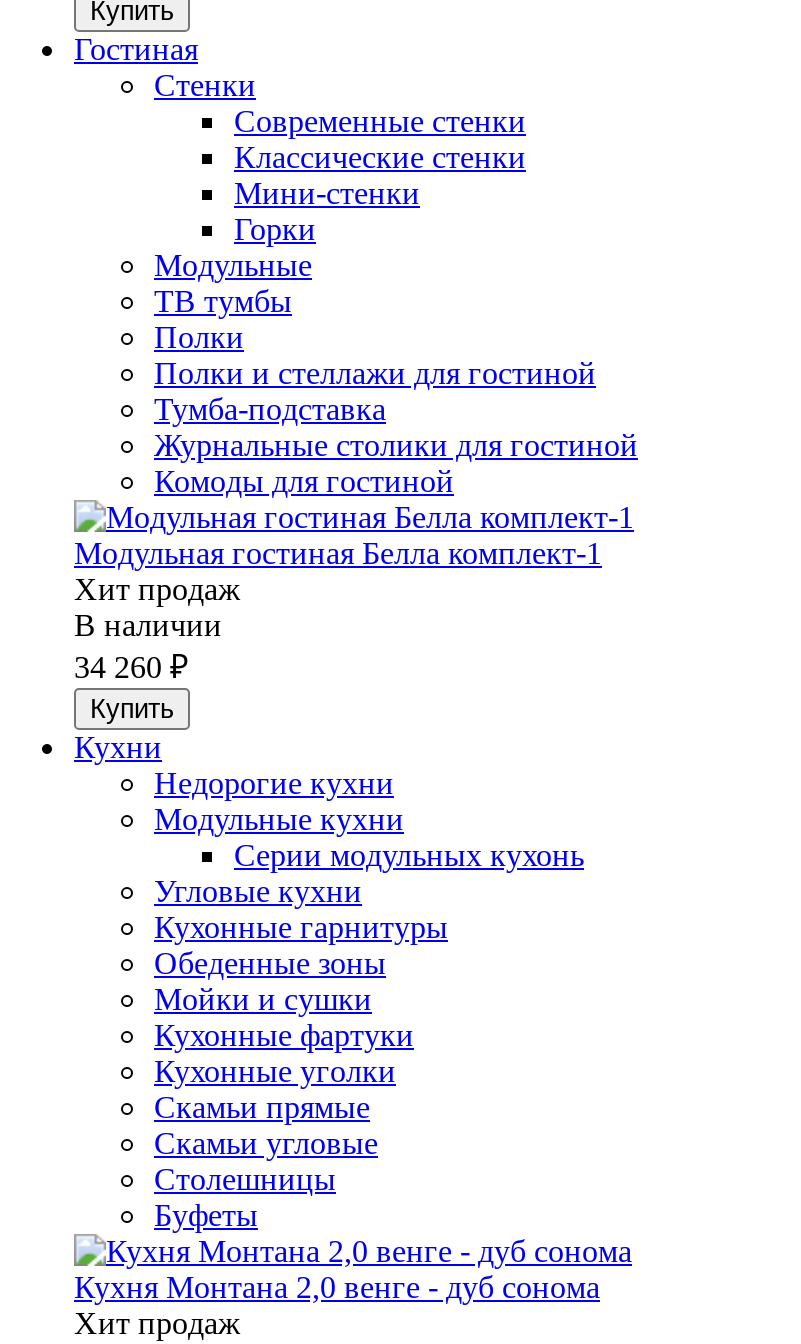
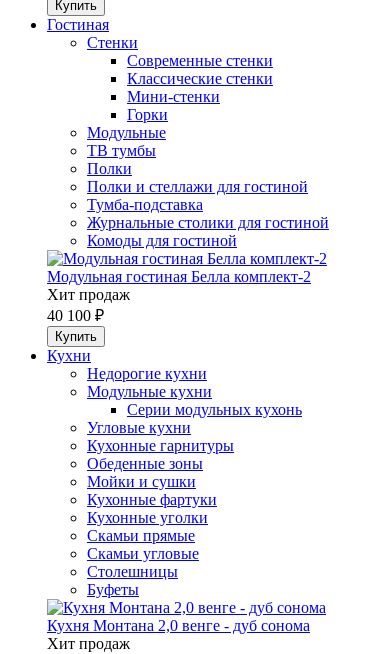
- Модульная гостиная Белла комплект-1
+ Модульная гостиная Белла комплект-2

- В наличии
- 34 260 ₽
+ 40 100 ₽
